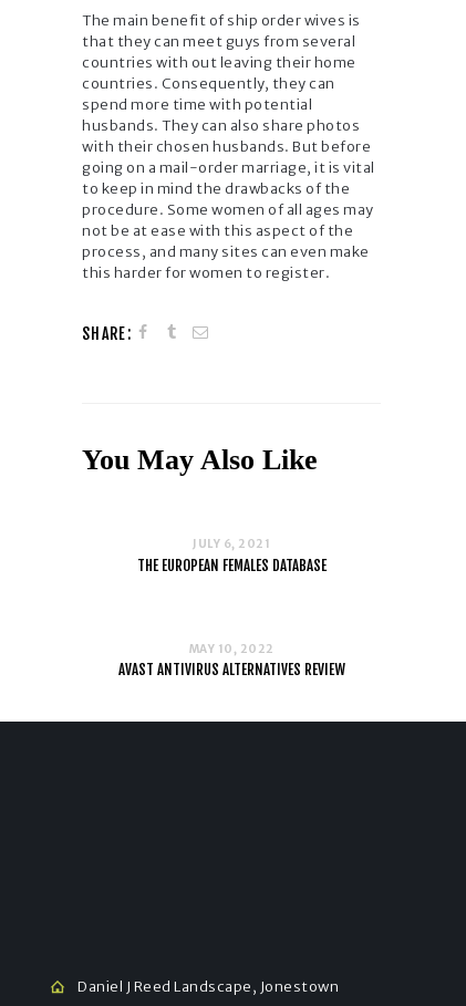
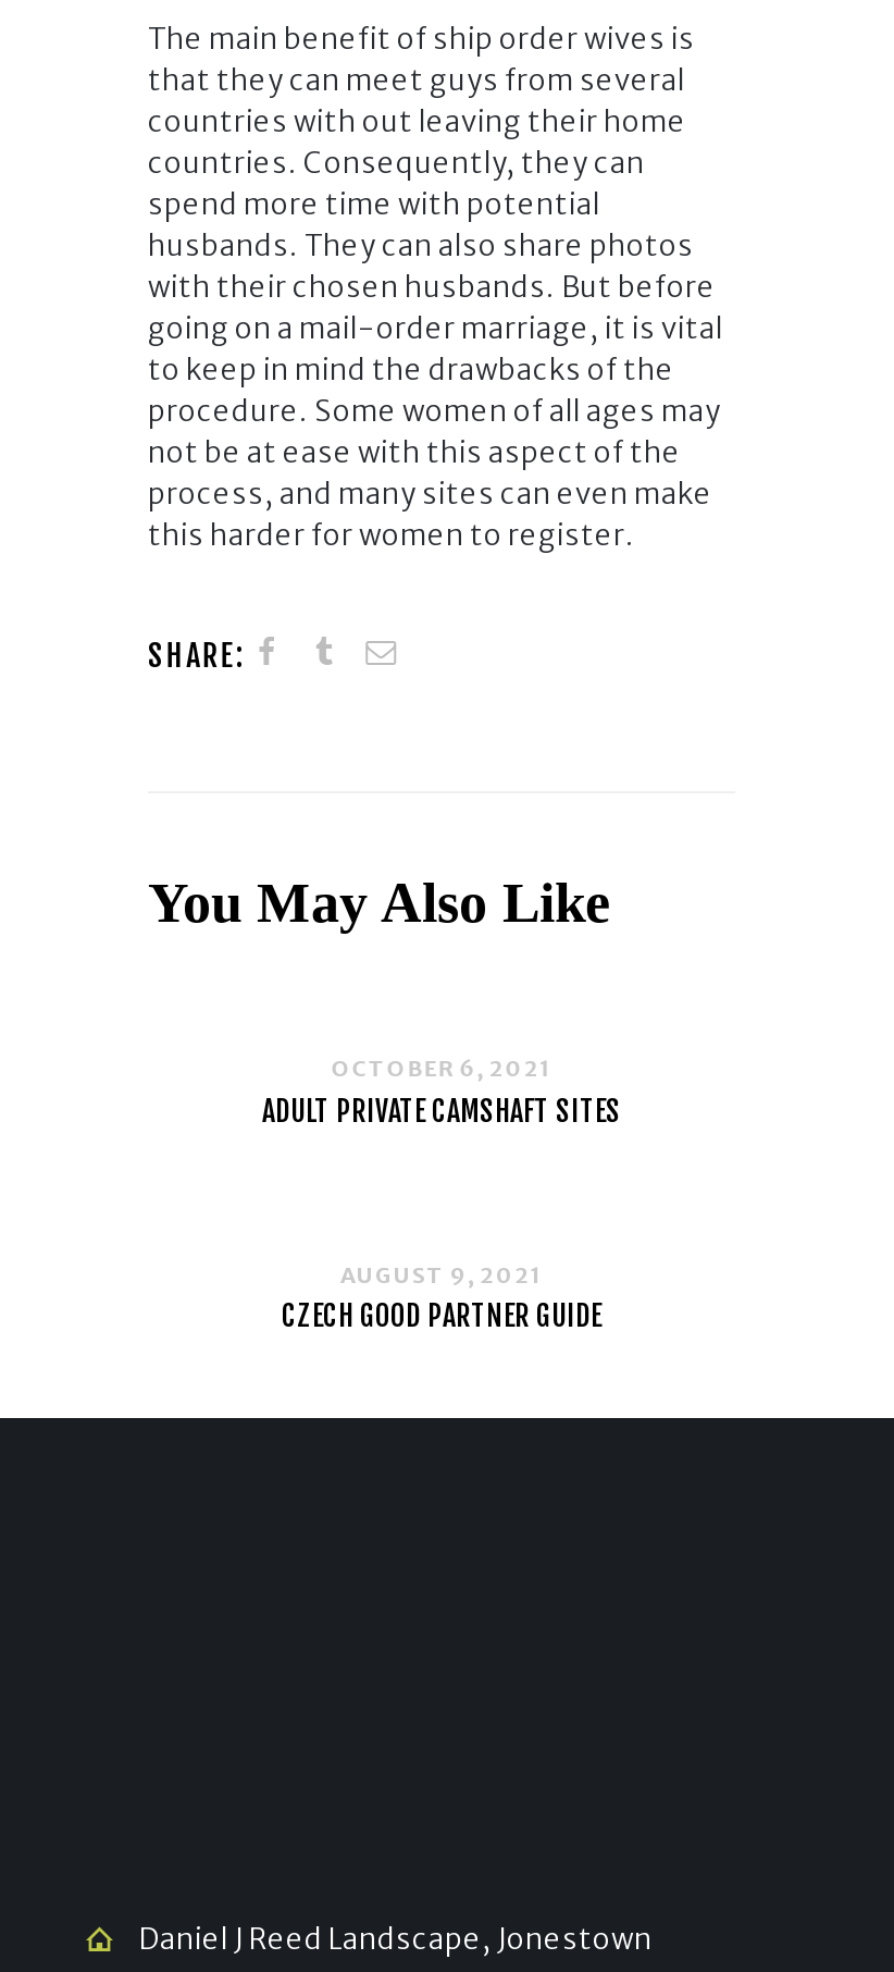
- JULY 6, 2021
- THE EUROPEAN FEMALES DATABASE
+ OCTOBER 6, 2021
+ ADULT PRIVATE CAMSHAFT SITES

- MAY 10, 2022
- AVAST ANTIVIRUS ALTERNATIVES REVIEW
+ AUGUST 9, 2021
+ CZECH GOOD PARTNER GUIDE
